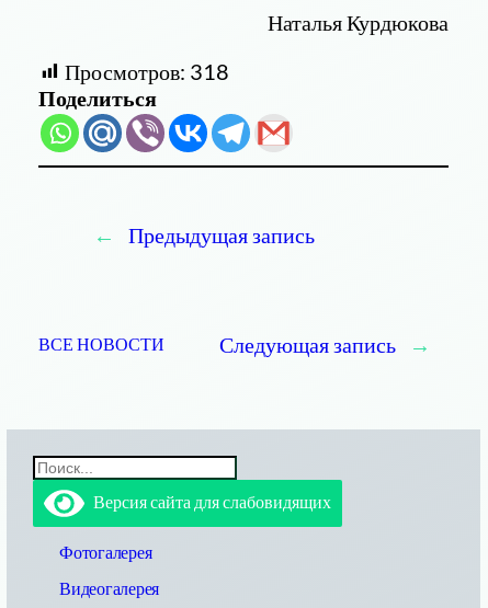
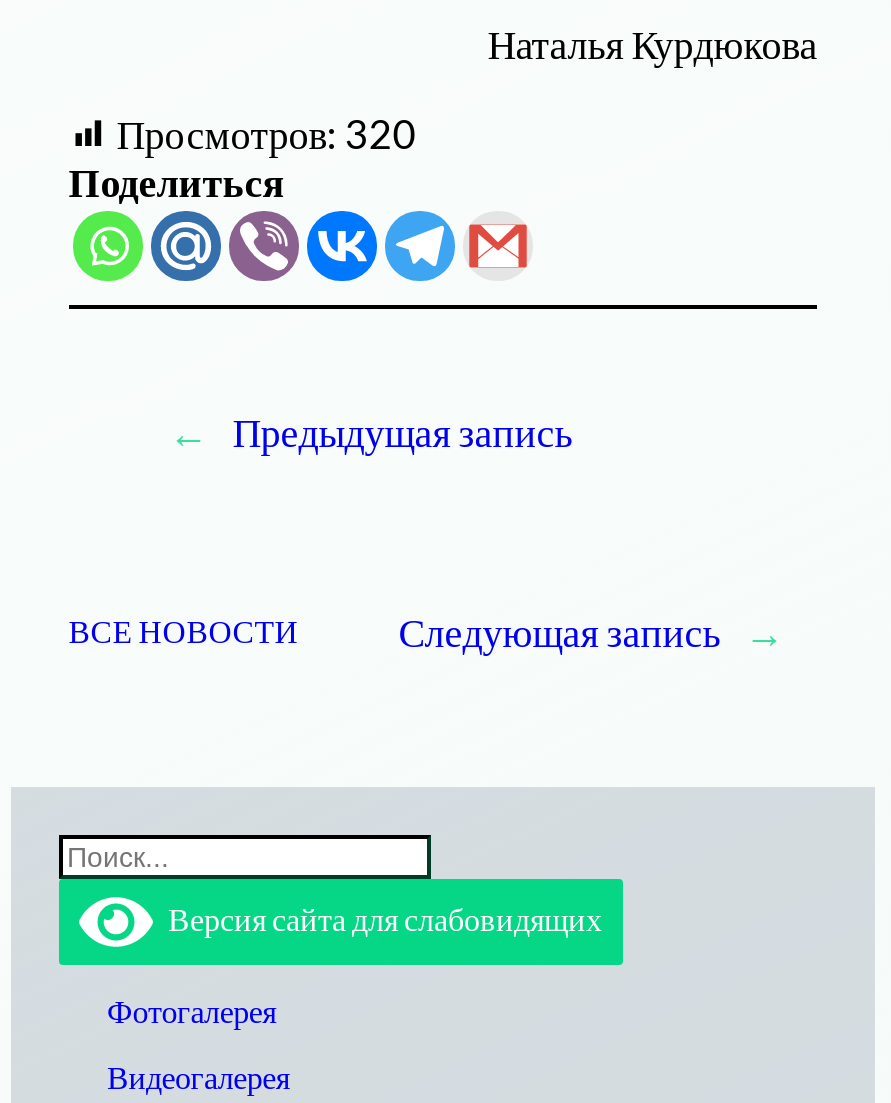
- Просмотров: 318
+ Просмотров: 320
